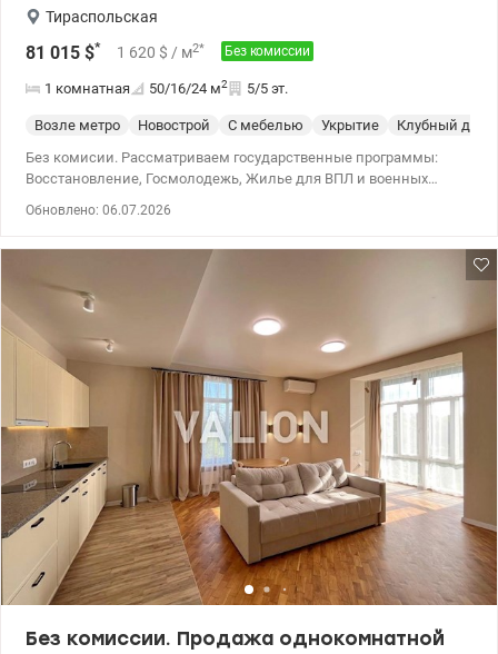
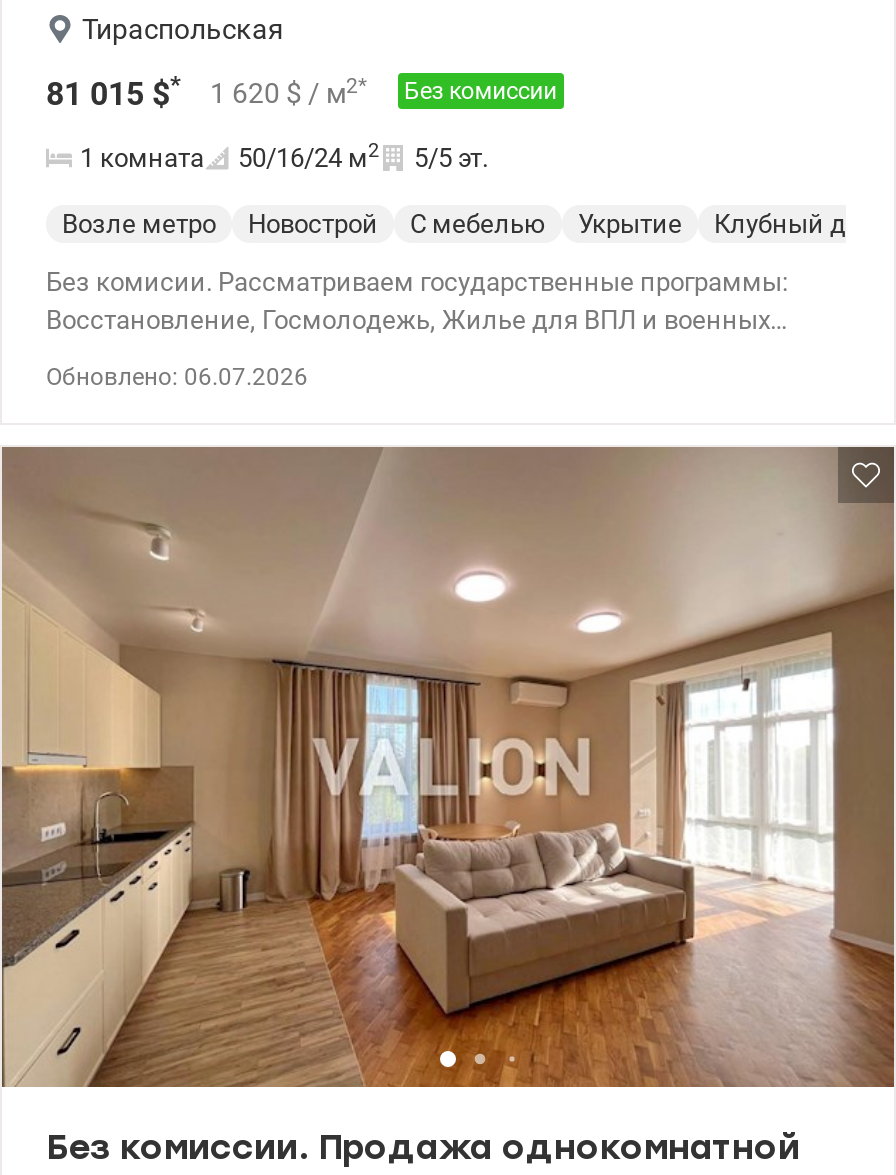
- 1 комнатная 50/16/24 м2 5/5 эт.
+ 1 комната 50/16/24 м2 5/5 эт.
